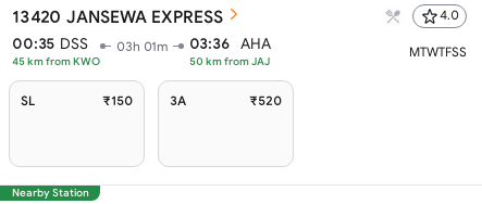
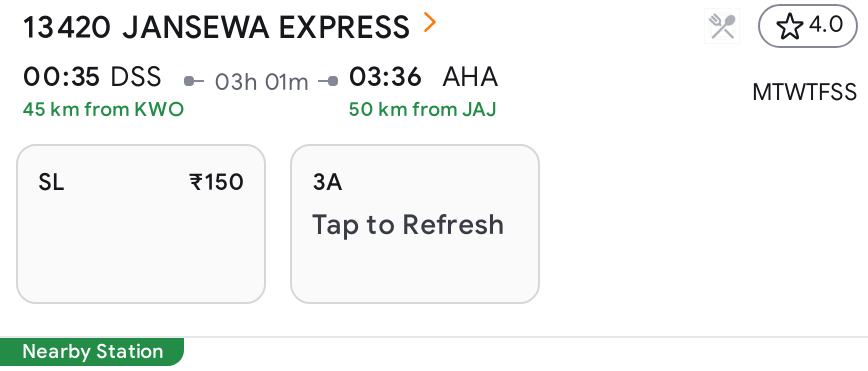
- ₹520
+ Tap to Refresh
